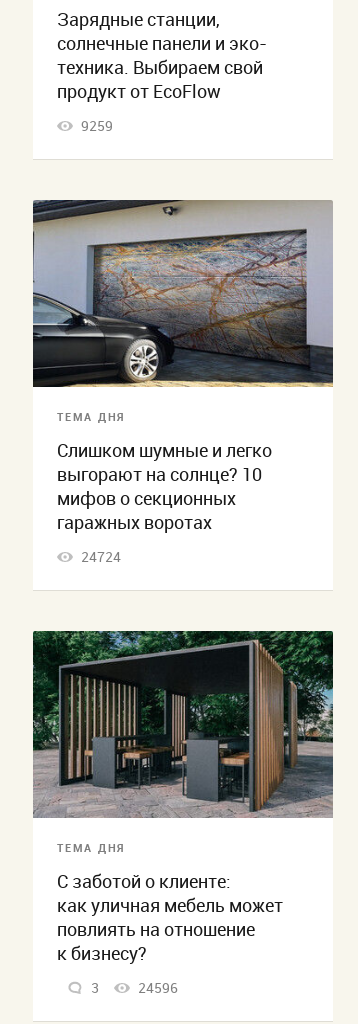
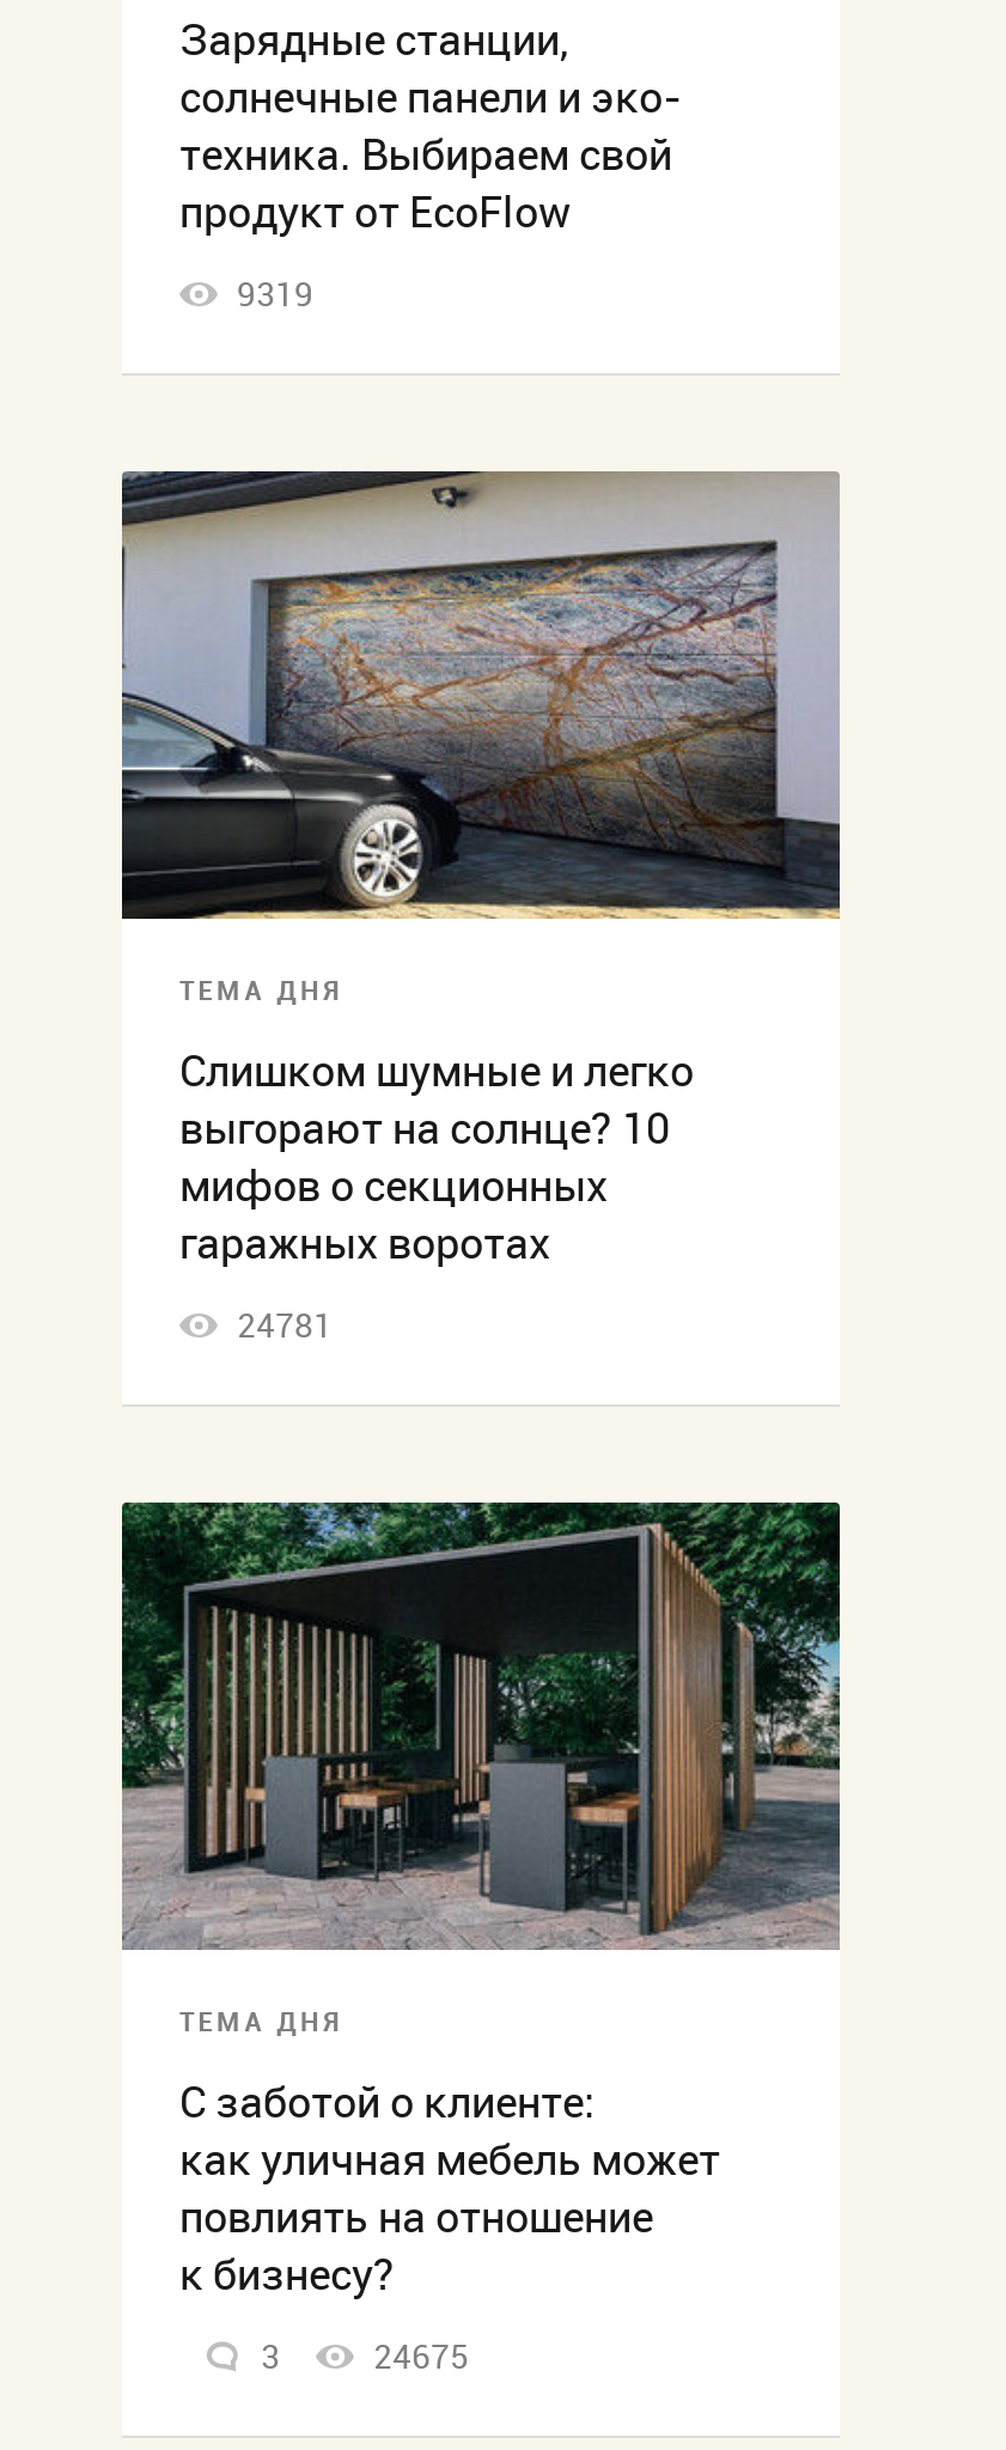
- 9259
+ 9319

- 24724
+ 24781

- 24596
+ 24675
